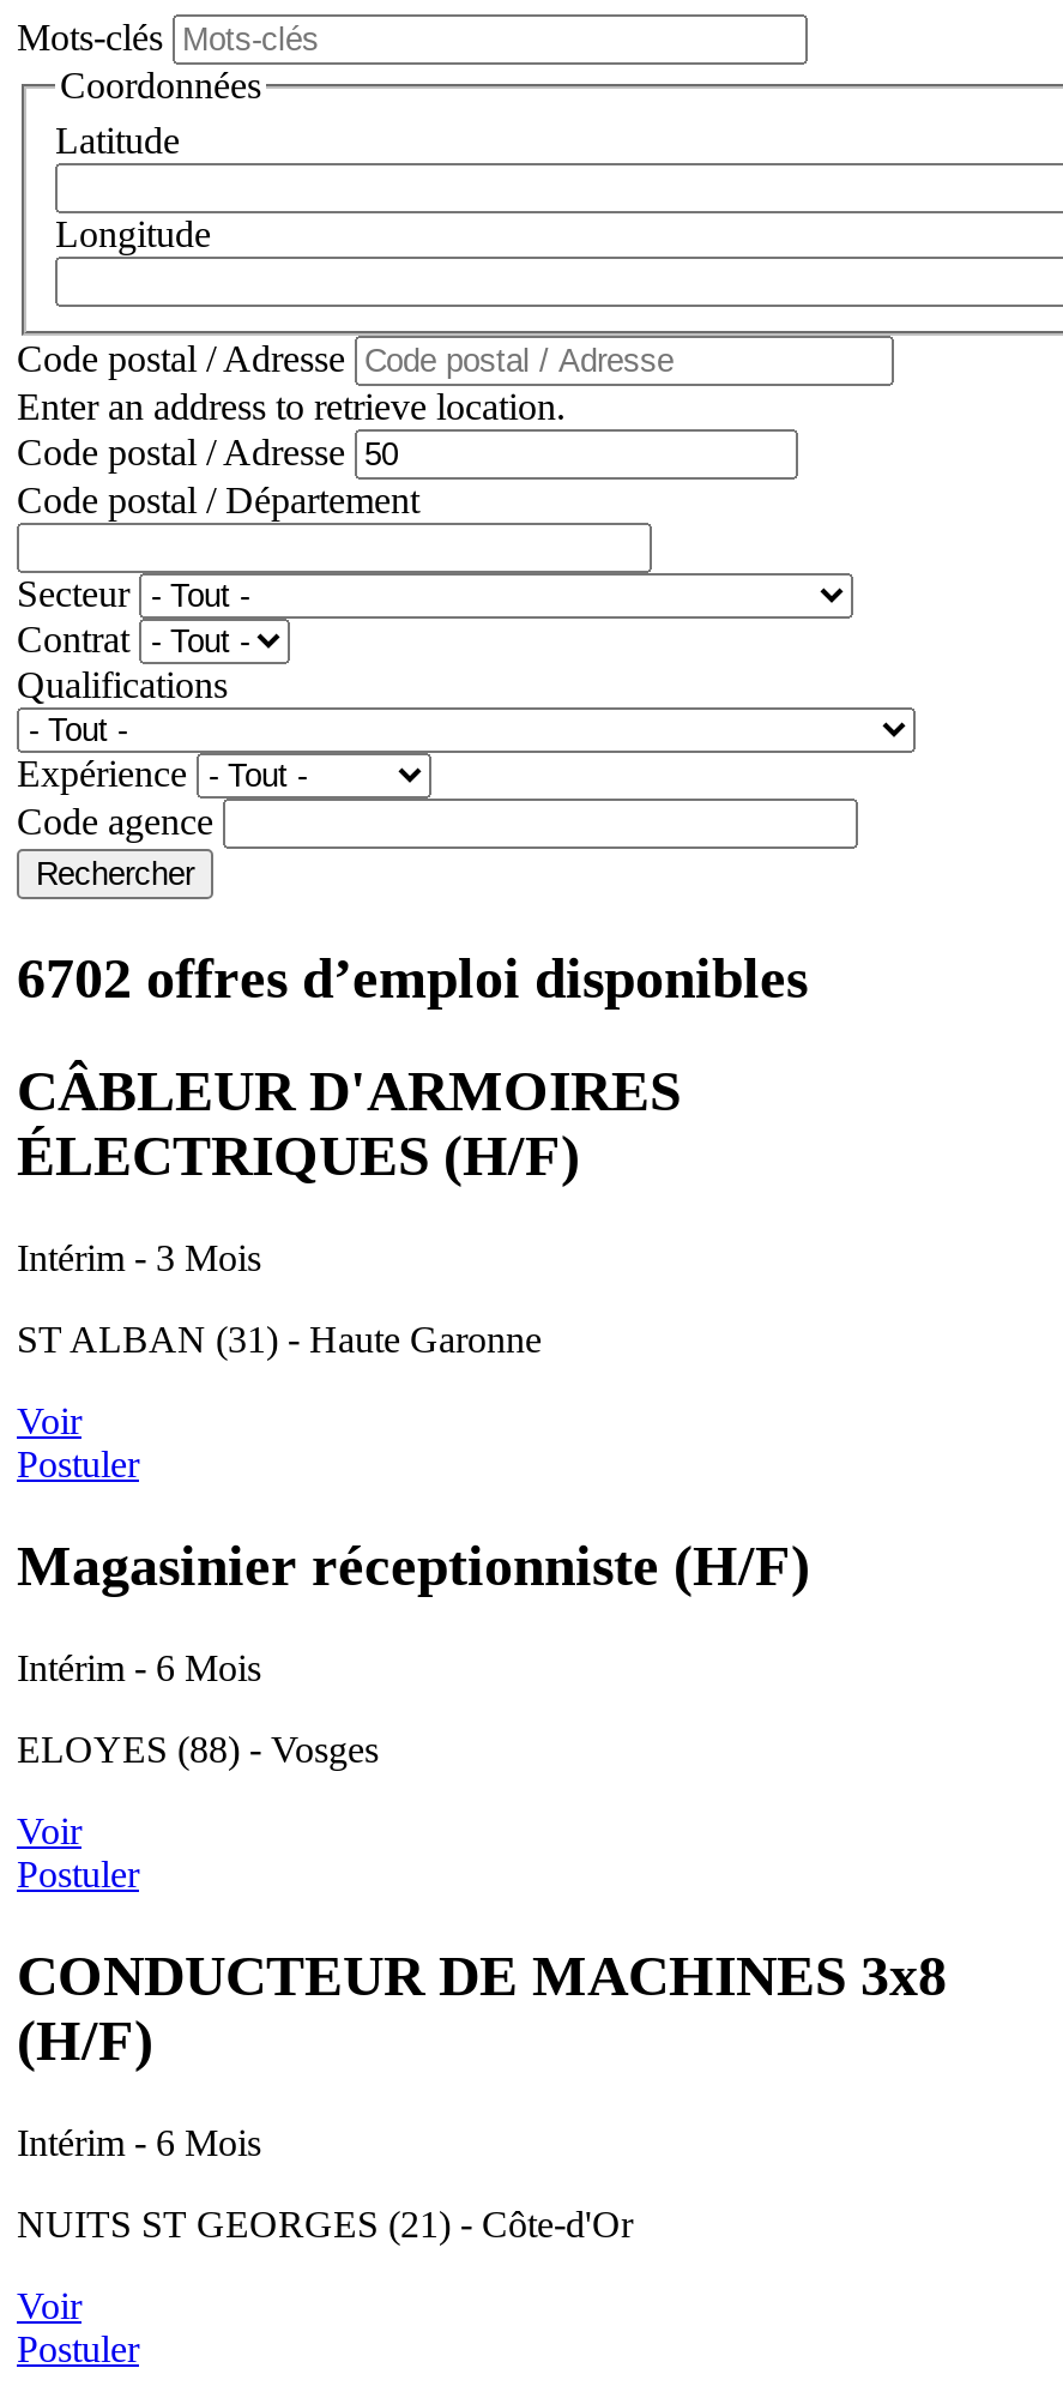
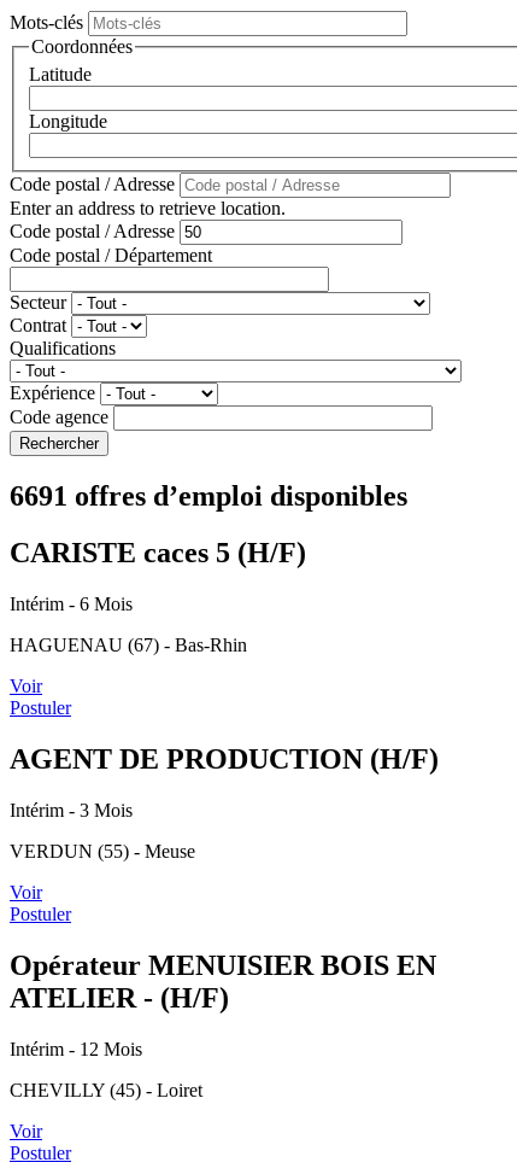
- 6702 offres d’emploi disponibles
+ 6691 offres d’emploi disponibles

- CÂBLEUR D'ARMOIRES
- ÉLECTRIQUES (H/F)
+ CARISTE caces 5 (H/F)

- Intérim - 3 Mois
+ Intérim - 6 Mois

- ST ALBAN (31) - Haute Garonne
+ HAGUENAU (67) - Bas-Rhin

- Magasinier réceptionniste (H/F)
+ AGENT DE PRODUCTION (H/F)

- Intérim - 6 Mois
+ Intérim - 3 Mois

- ELOYES (88) - Vosges
+ VERDUN (55) - Meuse

- CONDUCTEUR DE MACHINES 3x8
- (H/F)
+ Opérateur MENUISIER BOIS EN
+ ATELIER - (H/F)

- Intérim - 6 Mois
+ Intérim - 12 Mois

- NUITS ST GEORGES (21) - Côte-d'Or
+ CHEVILLY (45) - Loiret
